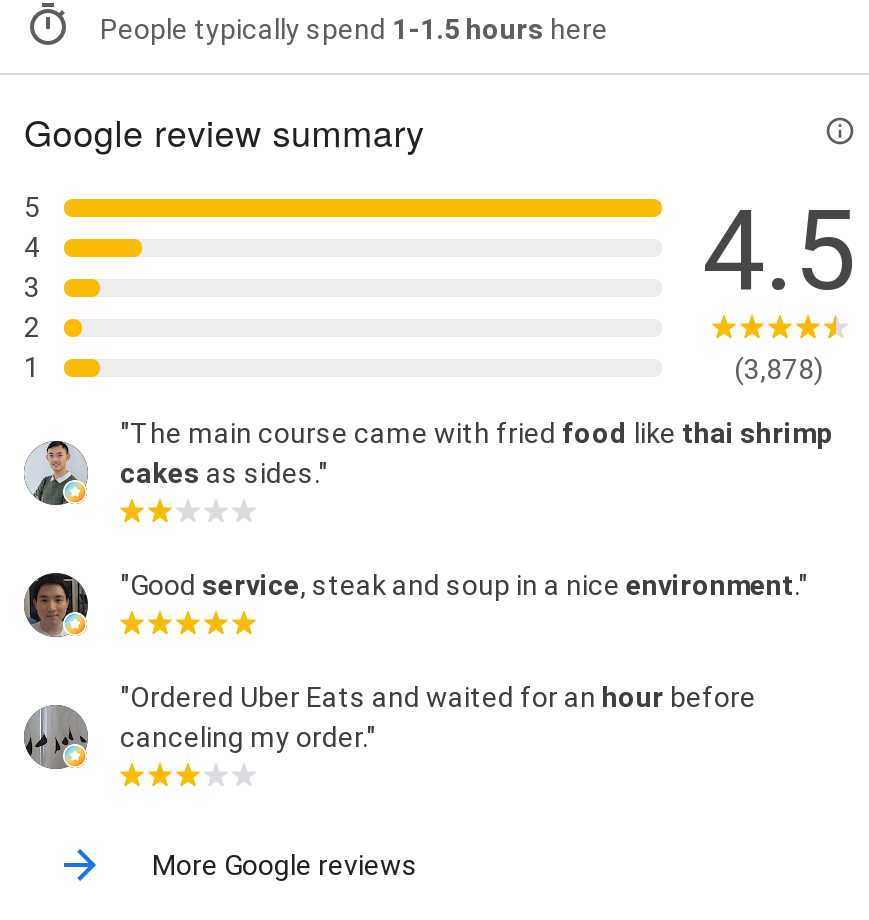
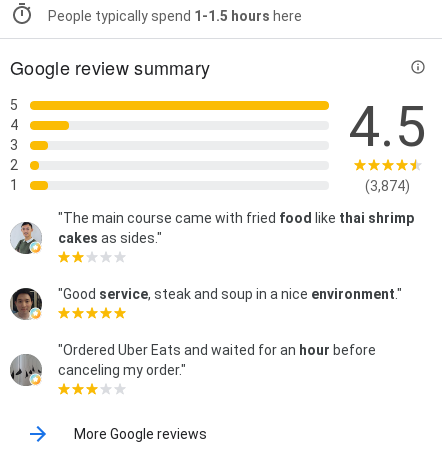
- (3,878)
+ (3,874)
